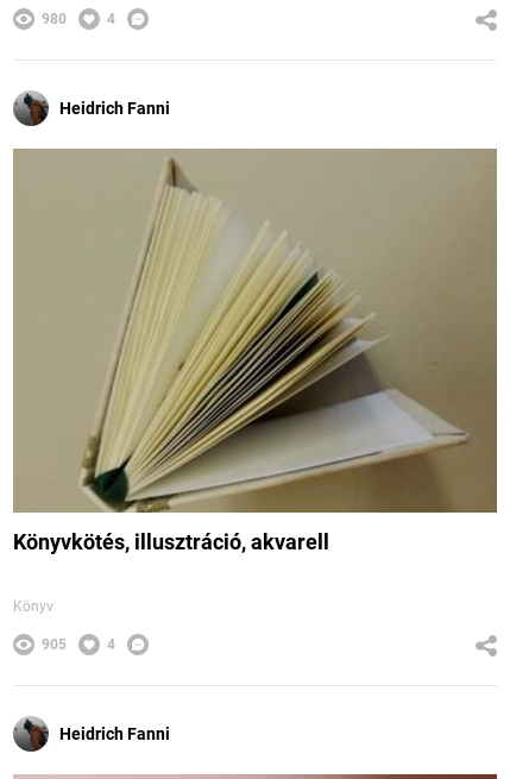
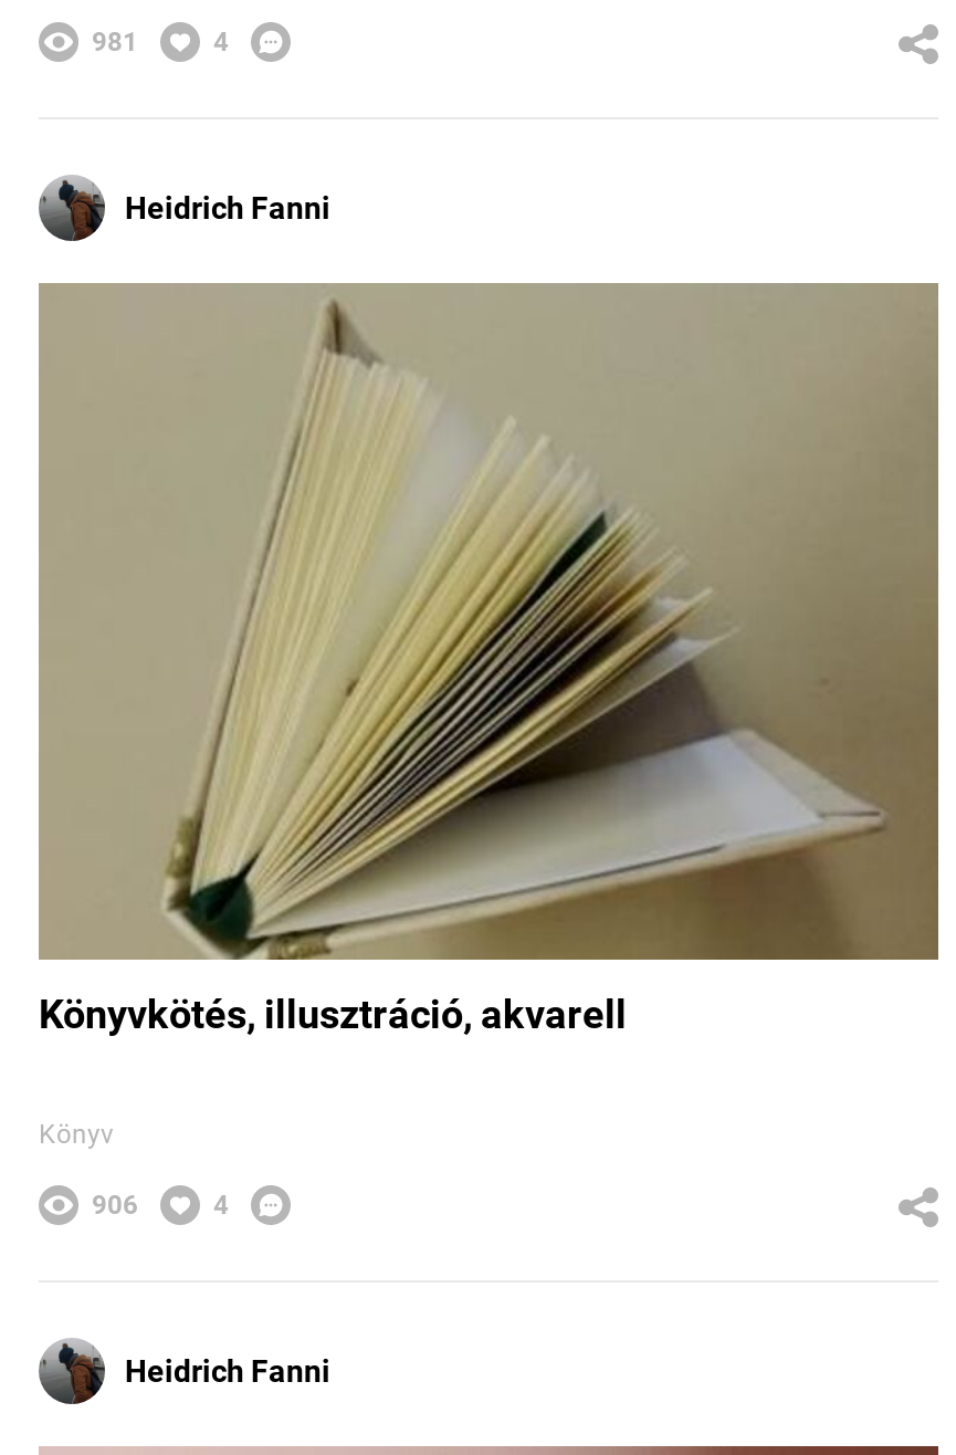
- 980
+ 981

- 905
+ 906
